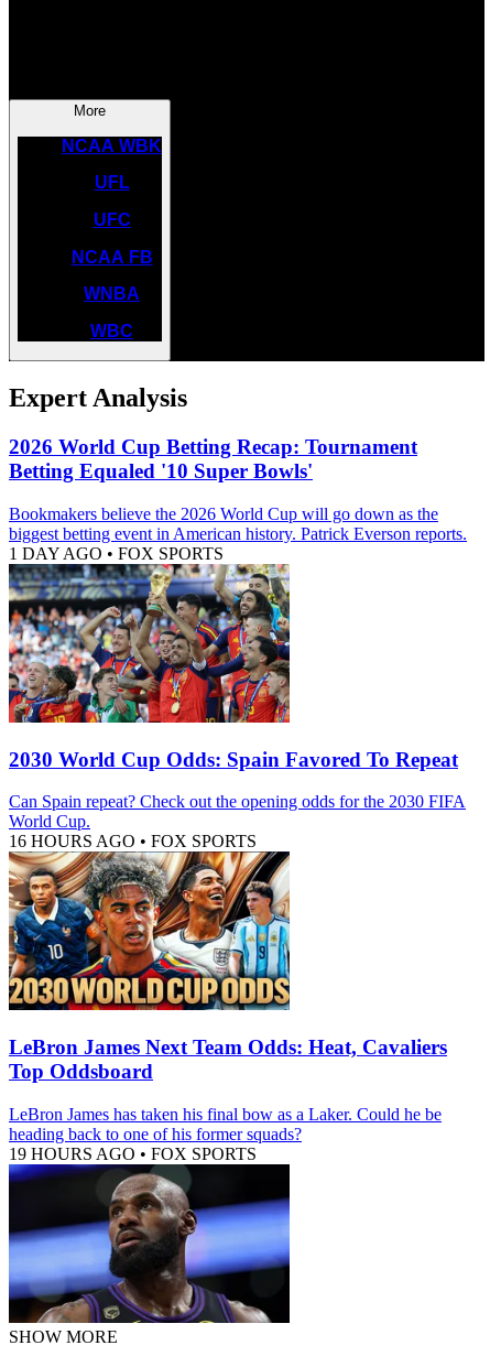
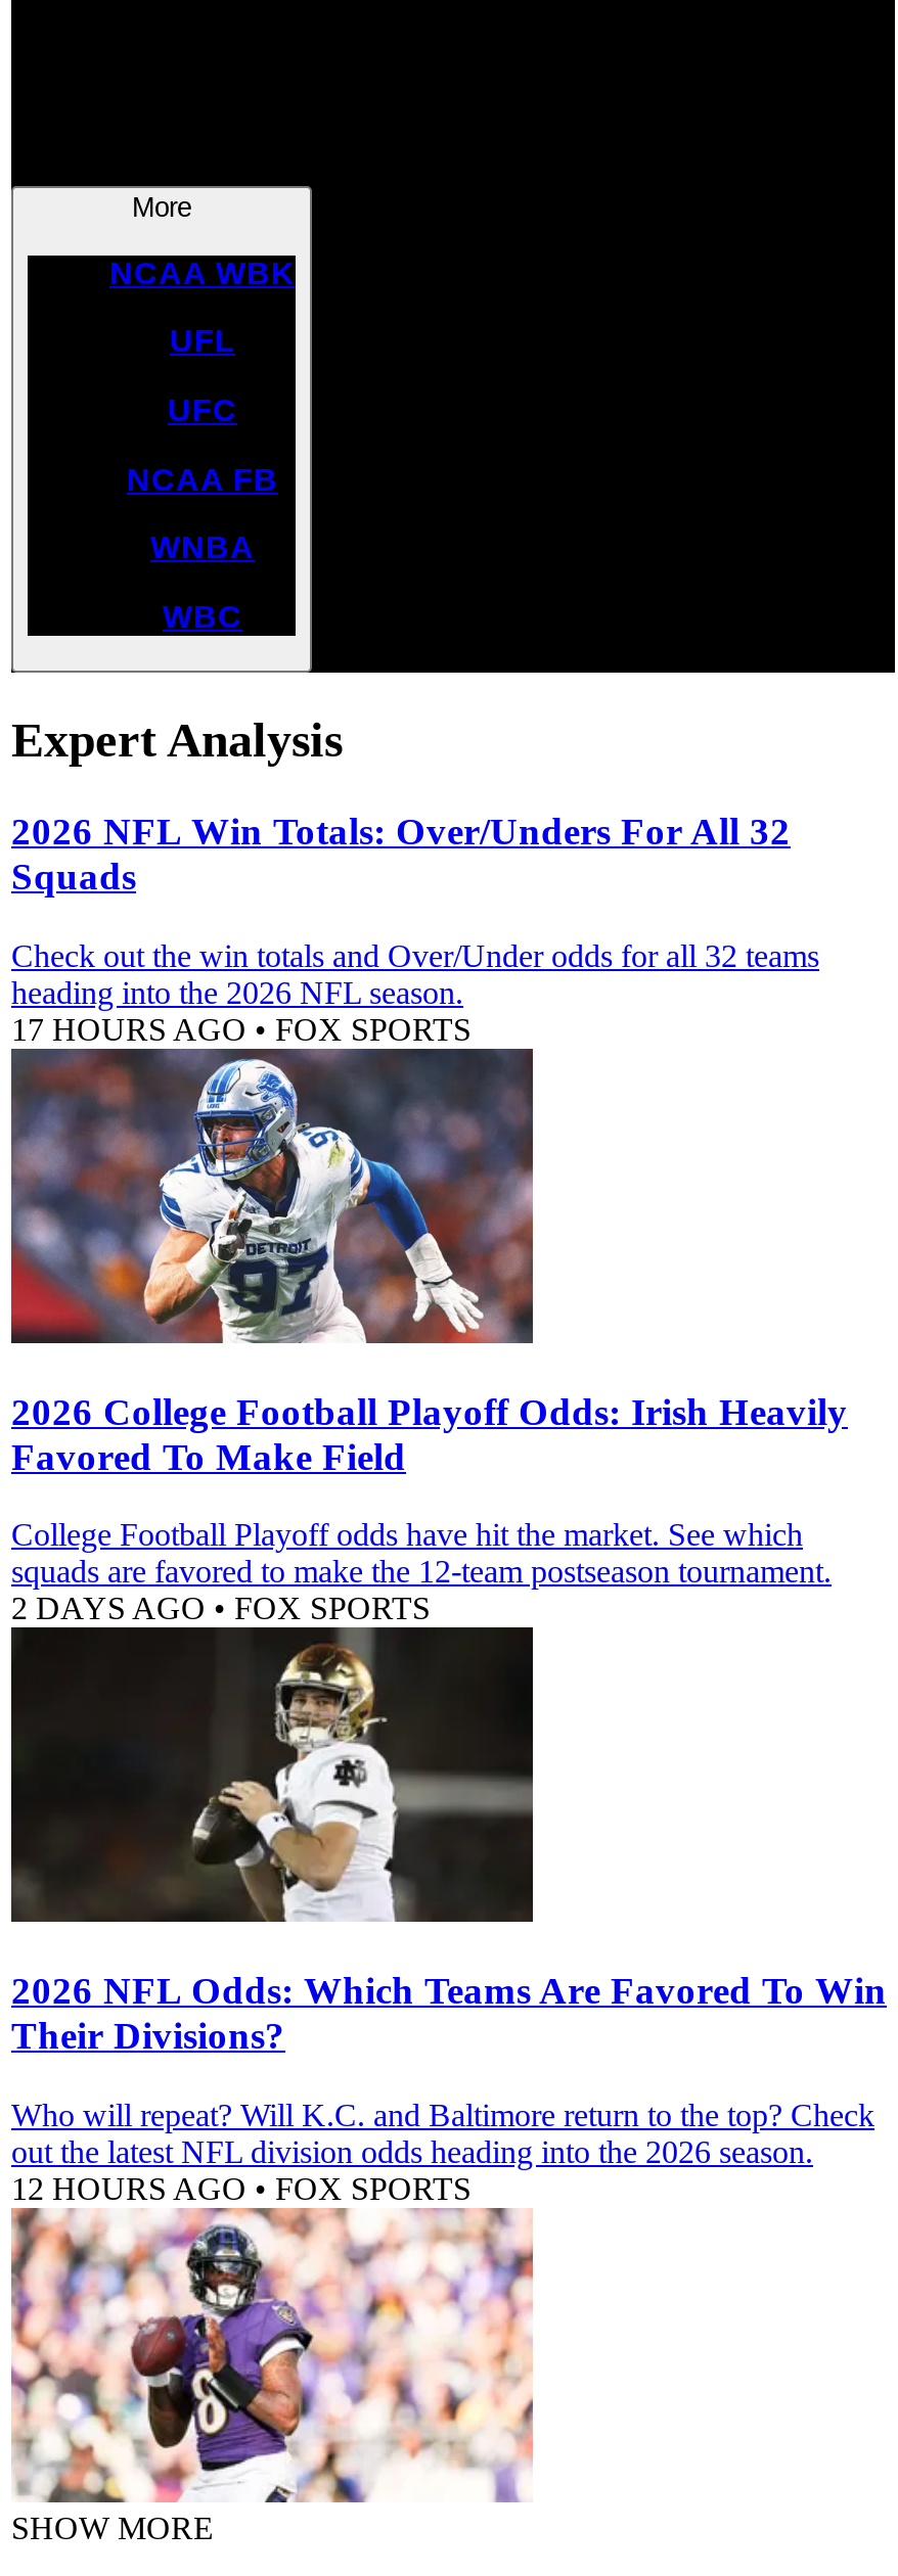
- 2026 World Cup Betting Recap: Tournament
- Betting Equaled '10 Super Bowls'
+ 2026 NFL Win Totals: Over/Unders For All 32
+ Squads

- Bookmakers believe the 2026 World Cup will go down as the
- biggest betting event in American history. Patrick Everson reports.
- 1 DAY AGO • FOX SPORTS
+ Check out the win totals and Over/Under odds for all 32 teams
+ heading into the 2026 NFL season.
+ 17 HOURS AGO • FOX SPORTS

- [image]
- 2030 World Cup Odds: Spain Favored To Repeat
+ [image]
+ 2026 College Football Playoff Odds: Irish Heavily
+ Favored To Make Field

- Can Spain repeat? Check out the opening odds for the 2030 FIFA
- World Cup.
- 16 HOURS AGO • FOX SPORTS
+ College Football Playoff odds have hit the market. See which
+ squads are favored to make the 12-team postseason tournament.
+ 2 DAYS AGO • FOX SPORTS

- [image]
- LeBron James Next Team Odds: Heat, Cavaliers
- Top Oddsboard
+ [image]
+ 2026 NFL Odds: Which Teams Are Favored To Win
+ Their Divisions?

- LeBron James has taken his final bow as a Laker. Could he be
- heading back to one of his former squads?
- 19 HOURS AGO • FOX SPORTS
+ Who will repeat? Will K.C. and Baltimore return to the top? Check
+ out the latest NFL division odds heading into the 2026 season.
+ 12 HOURS AGO • FOX SPORTS

- [image]
+ [image]
